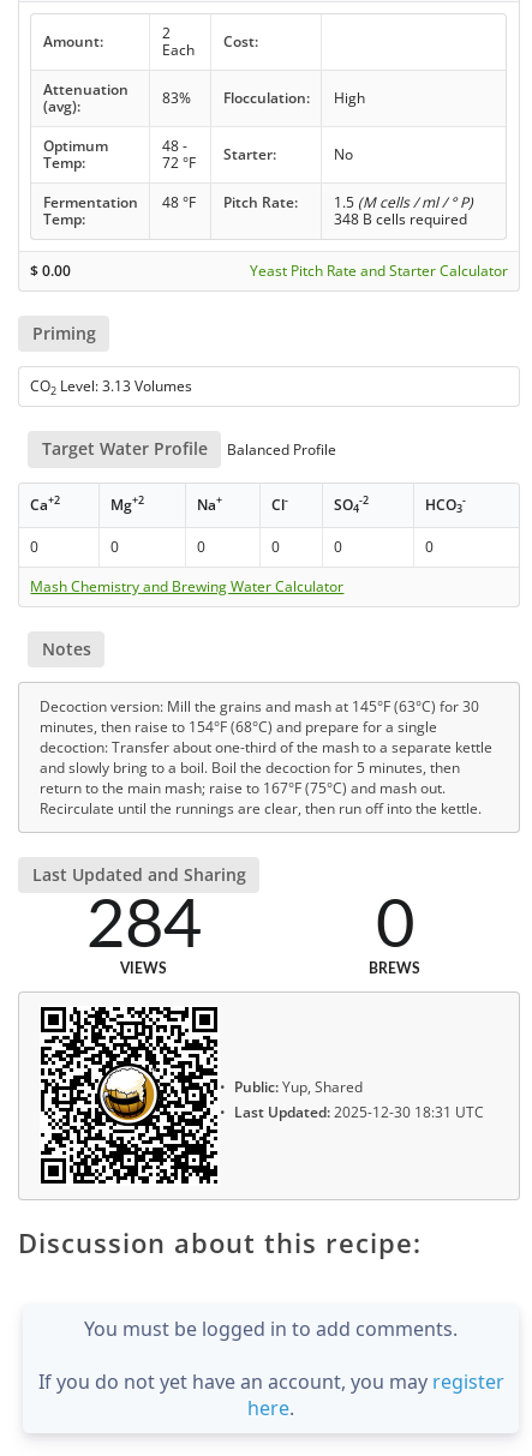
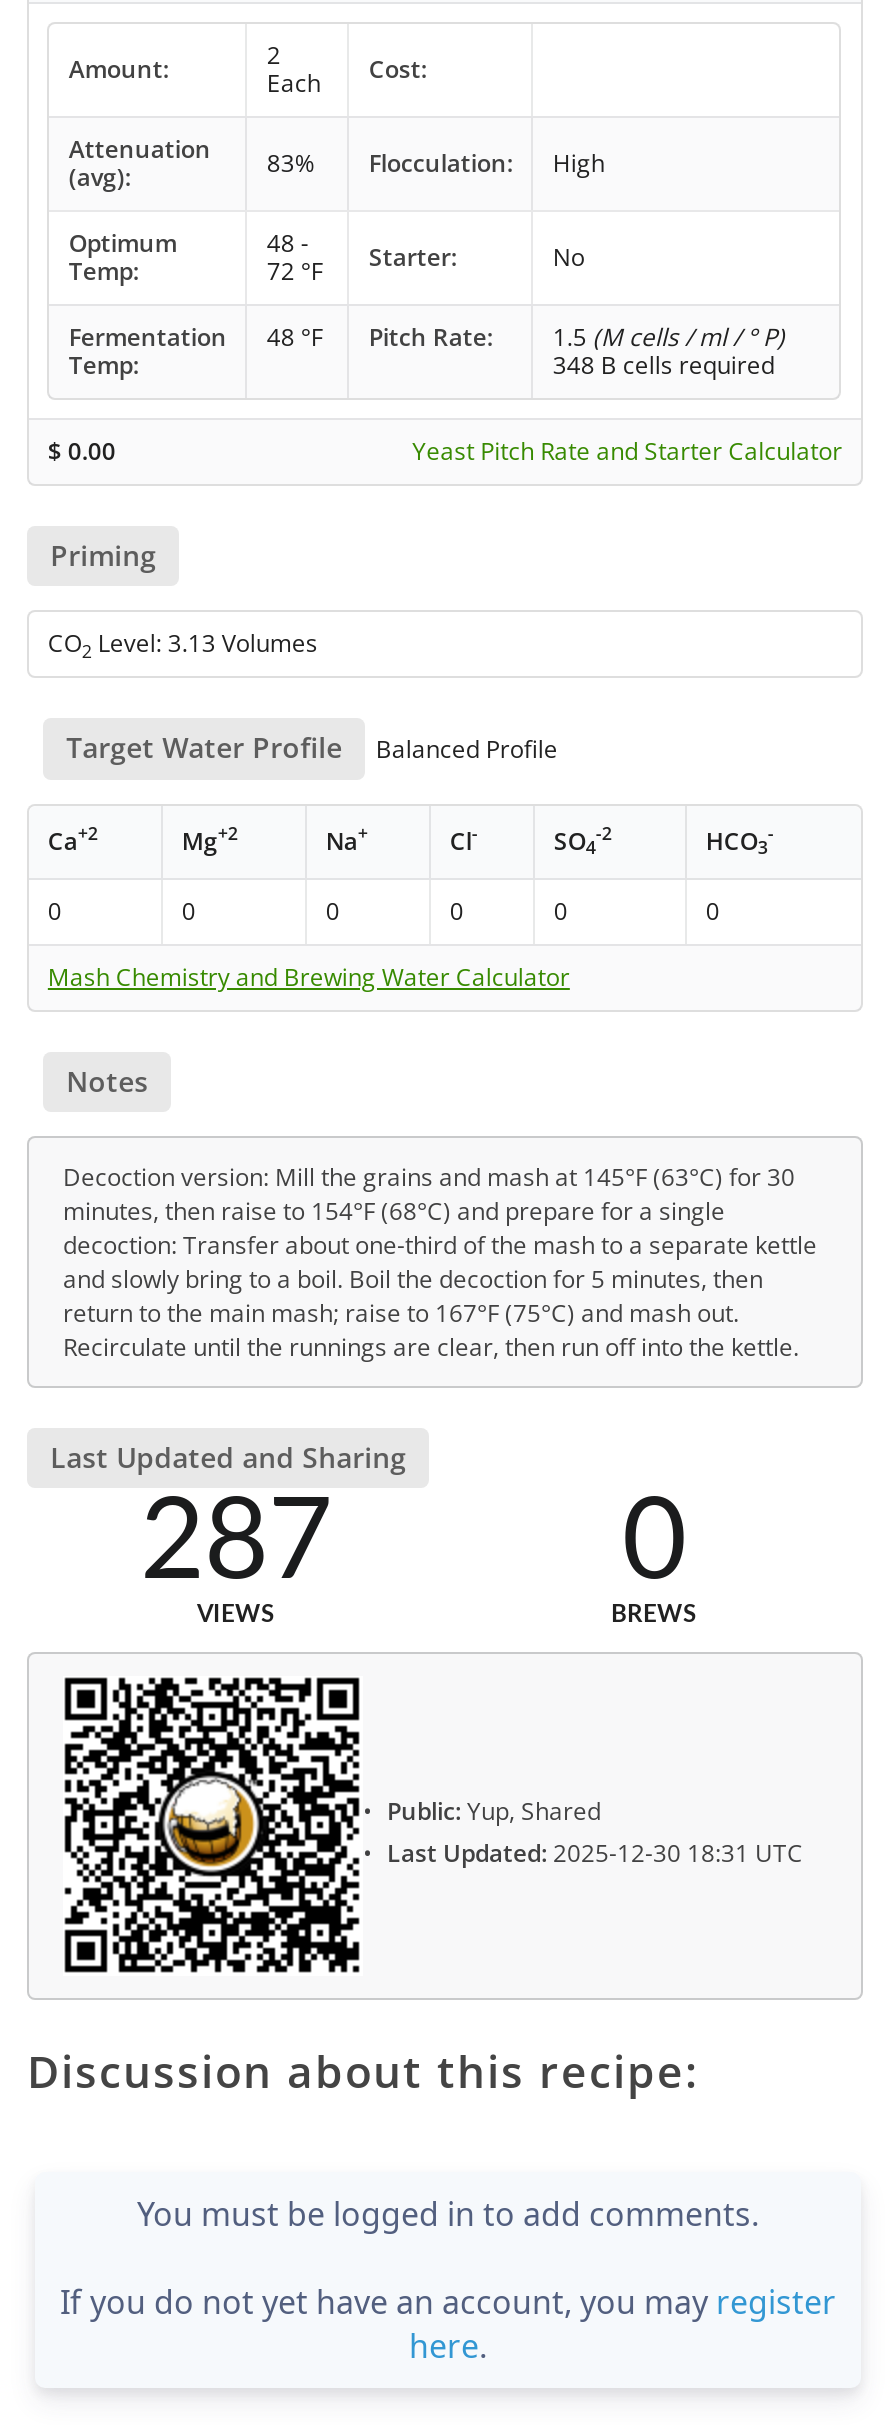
- 284
+ 287
